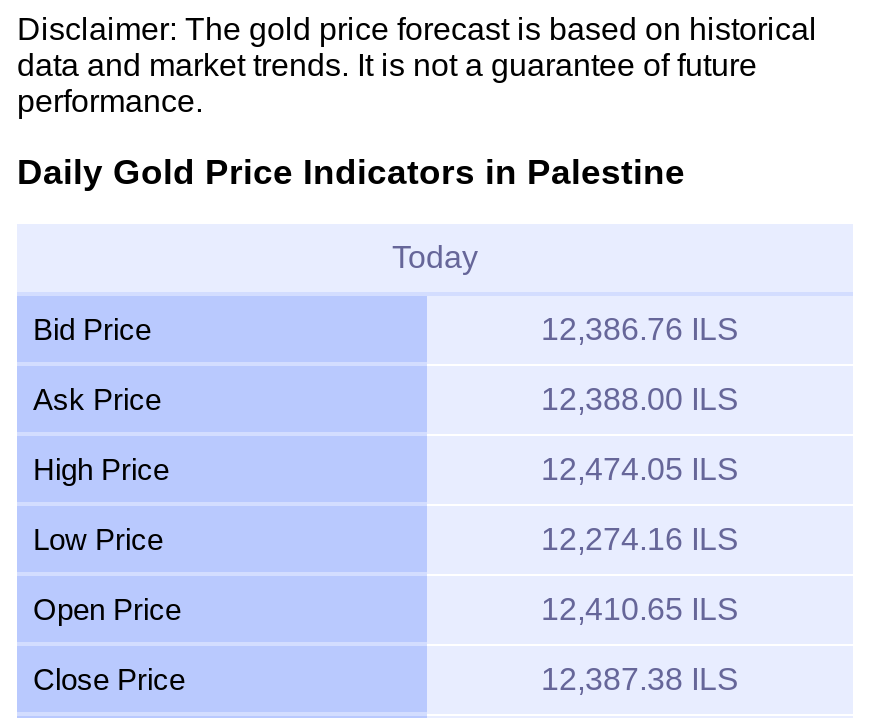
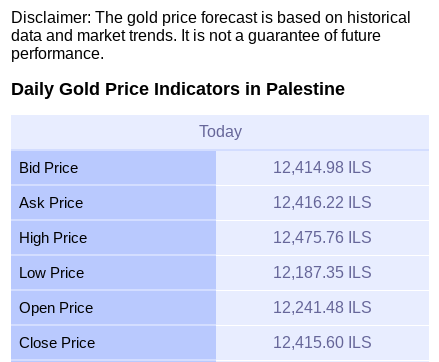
- 12,386.76 ILS
+ 12,414.98 ILS

- 12,388.00 ILS
+ 12,416.22 ILS

- 12,474.05 ILS
+ 12,475.76 ILS

- 12,274.16 ILS
+ 12,187.35 ILS

- 12,410.65 ILS
+ 12,241.48 ILS

- 12,387.38 ILS
+ 12,415.60 ILS
